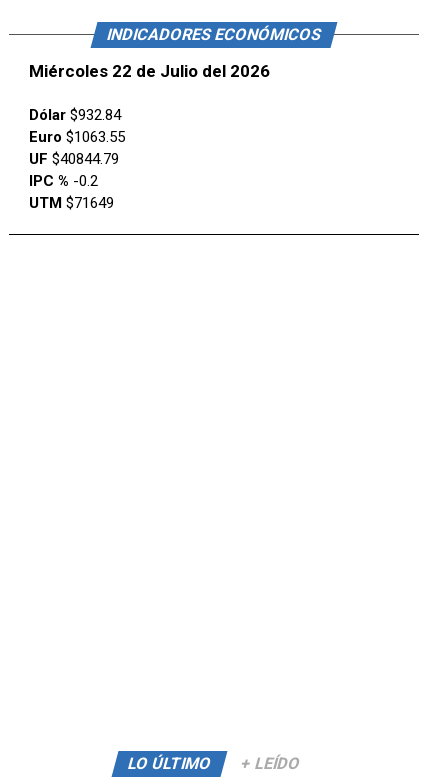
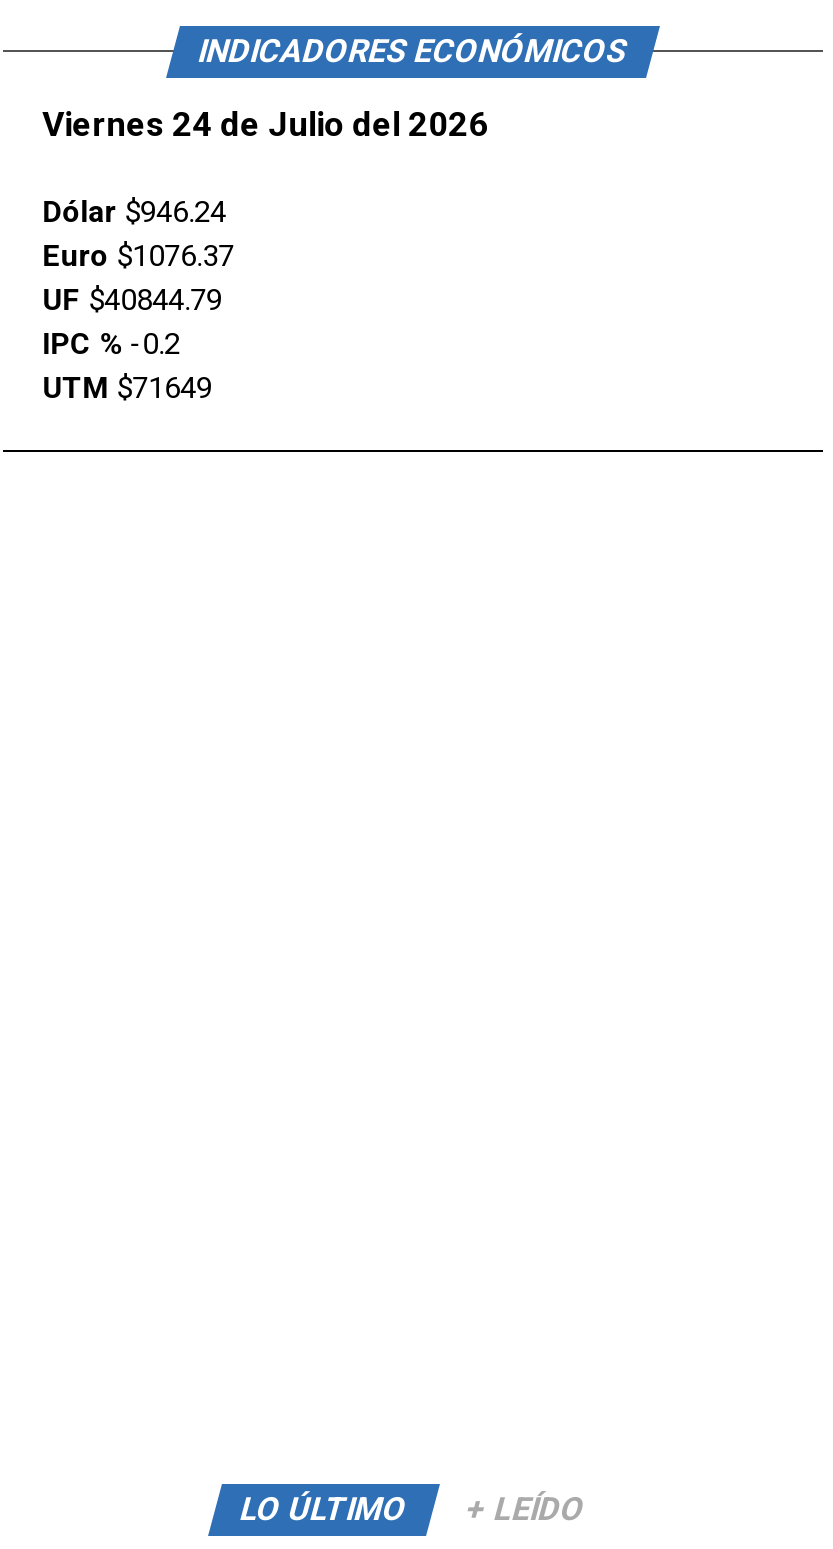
- Miércoles 22 de Julio del 2026
+ Viernes 24 de Julio del 2026

- Dólar $932.84
+ Dólar $946.24

- Euro $1063.55
+ Euro $1076.37
